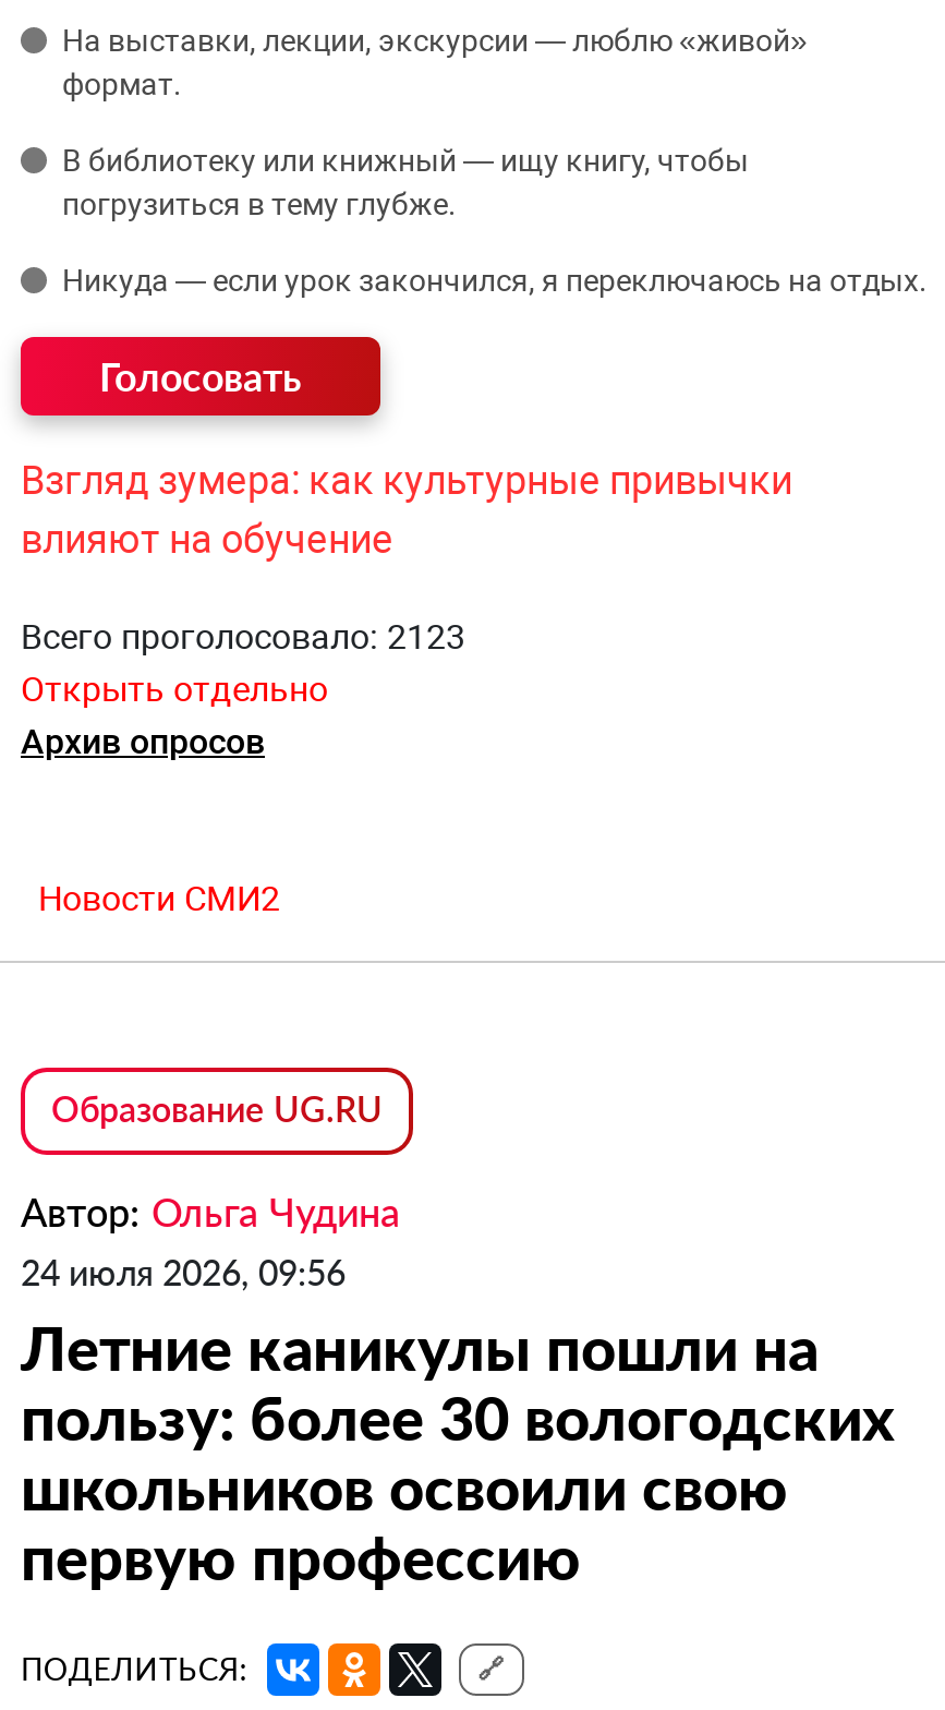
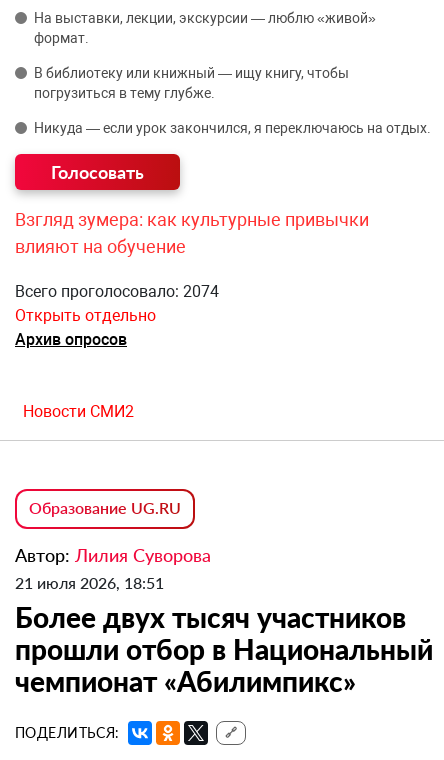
- Всего проголосовало: 2123
+ Всего проголосовало: 2074

- Автор: Ольга Чудина
- 24 июля 2026, 09:56
- Летние каникулы пошли на
- пользу: более 30 вологодских
- школьников освоили свою
- первую профессию
+ Автор: Лилия Суворова
+ 21 июля 2026, 18:51
+ Более двух тысяч участников
+ прошли отбор в Национальный
+ чемпионат «Абилимпикс»
